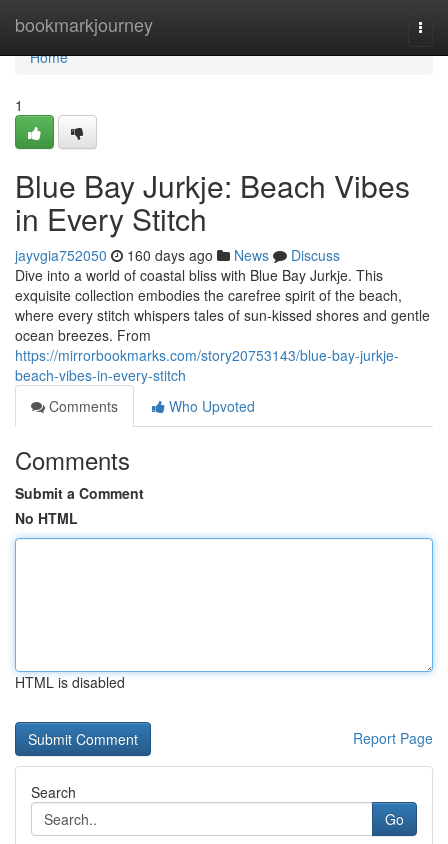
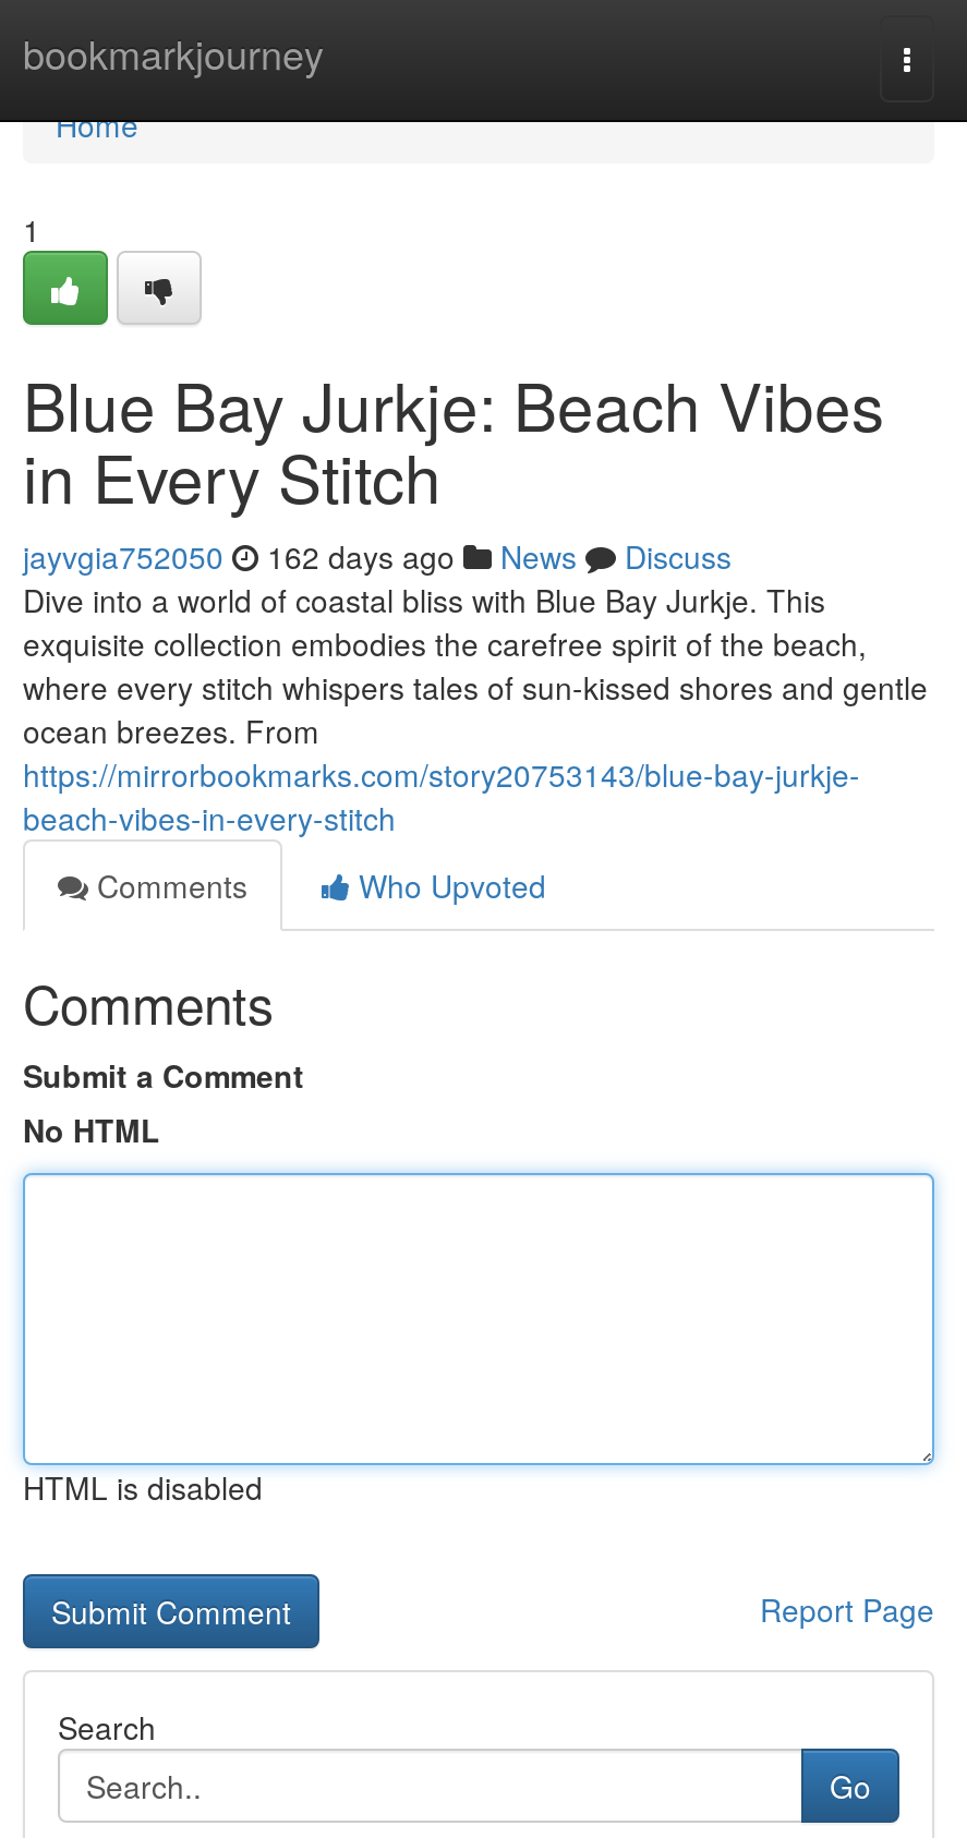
- jayvgia752050 160 days ago News Discuss
+ jayvgia752050 162 days ago News Discuss
